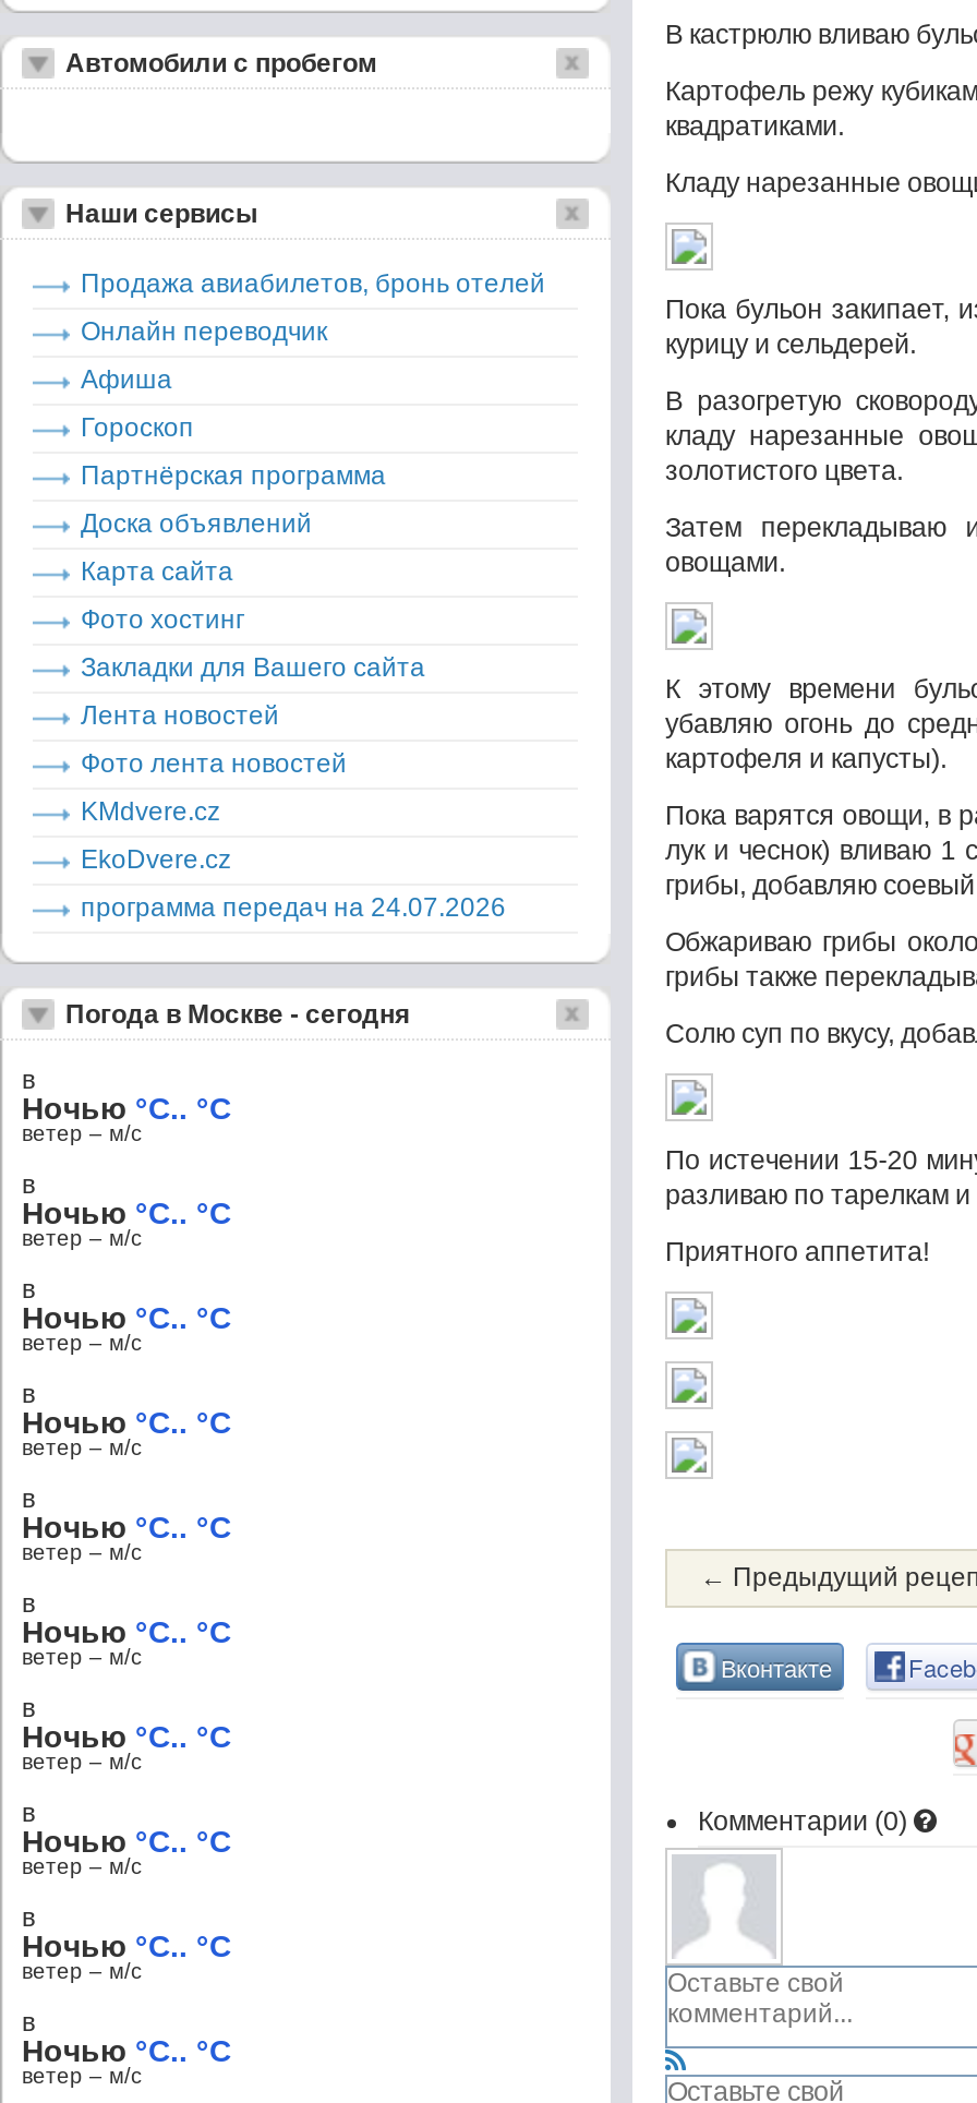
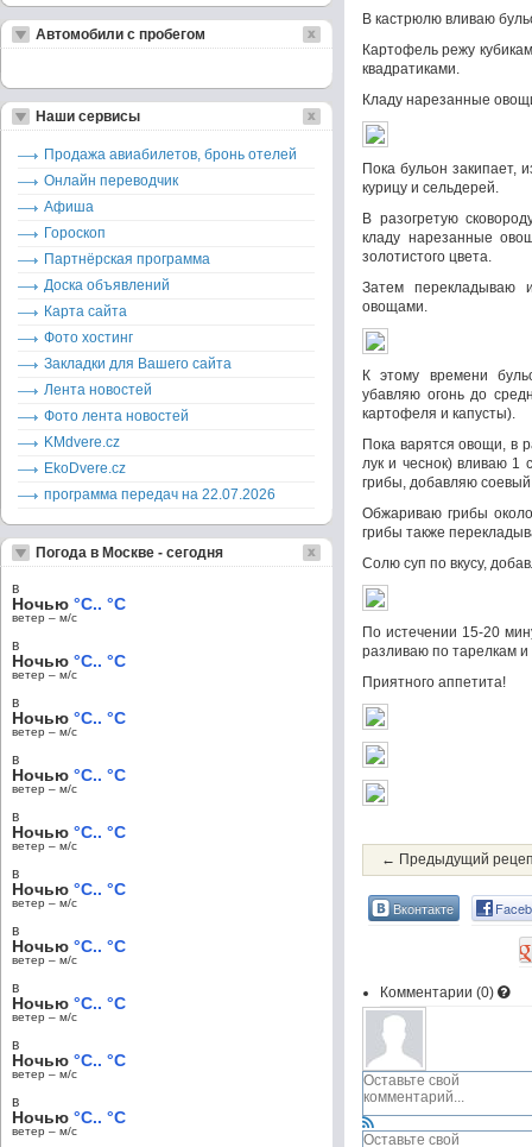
- программа передач на 24.07.2026
+ программа передач на 22.07.2026
